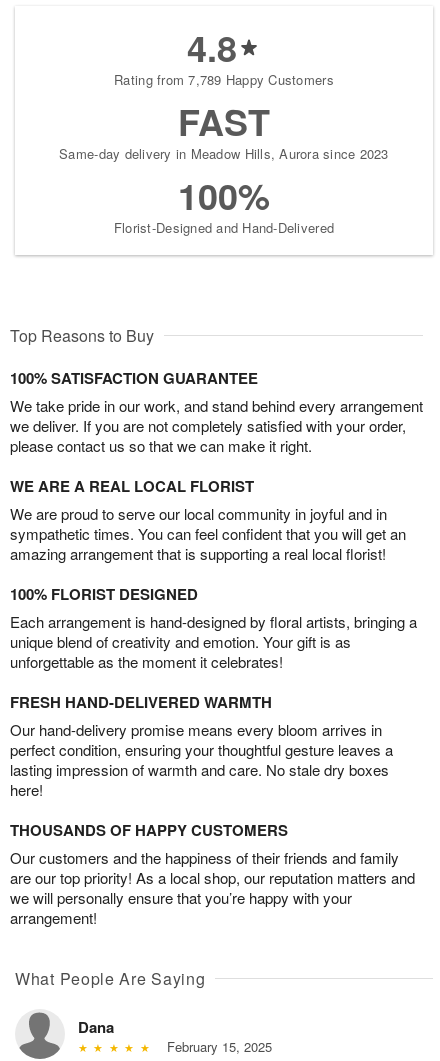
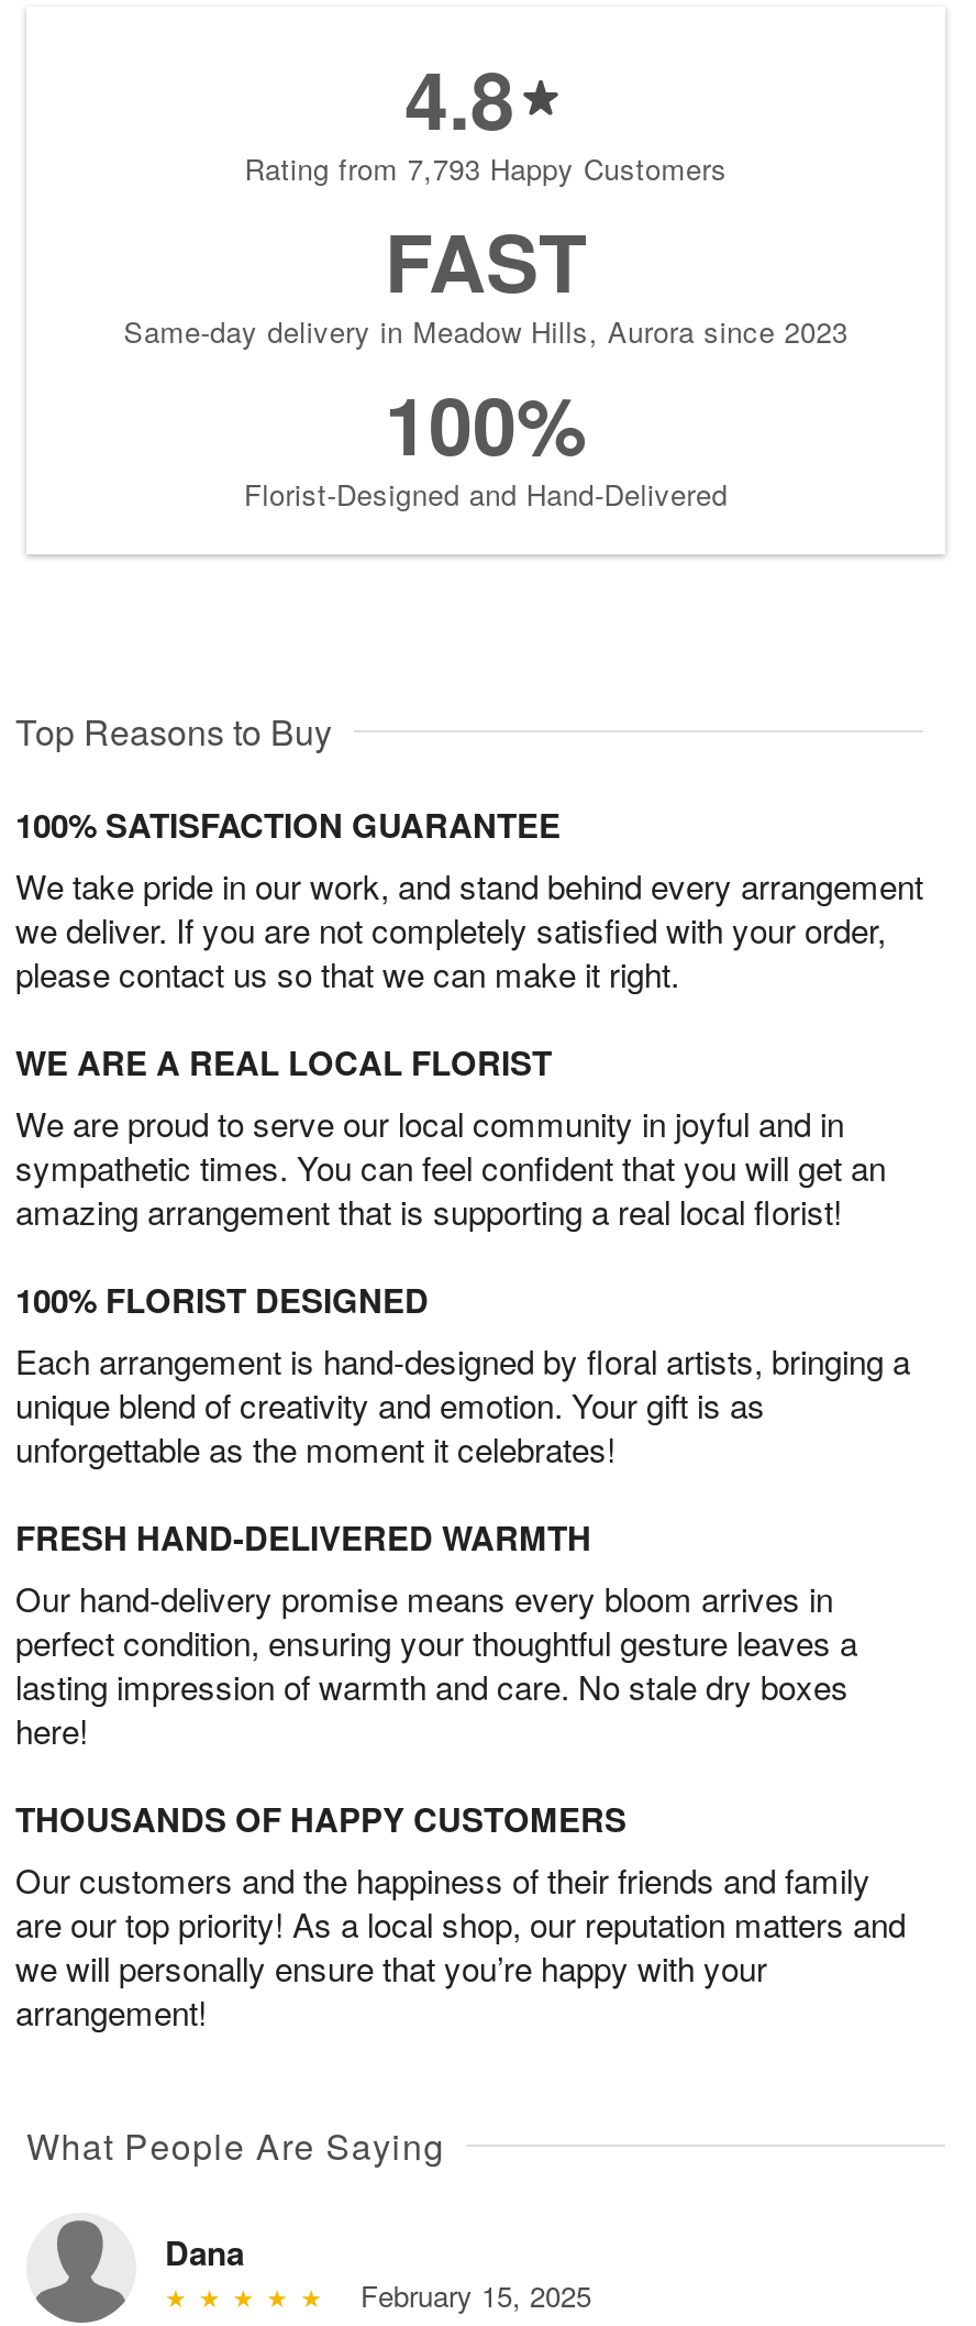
- Rating from 7,789 Happy Customers
+ Rating from 7,793 Happy Customers
